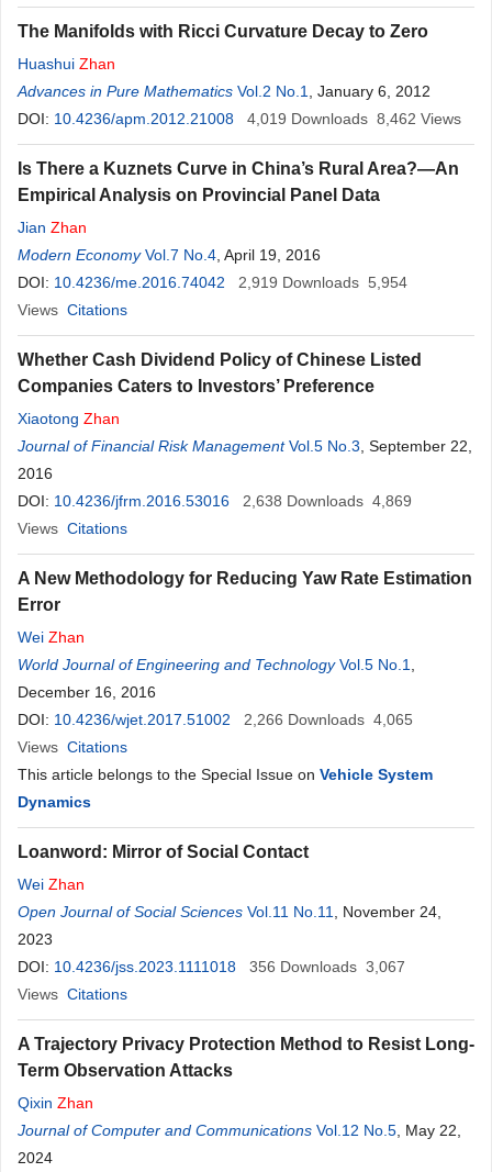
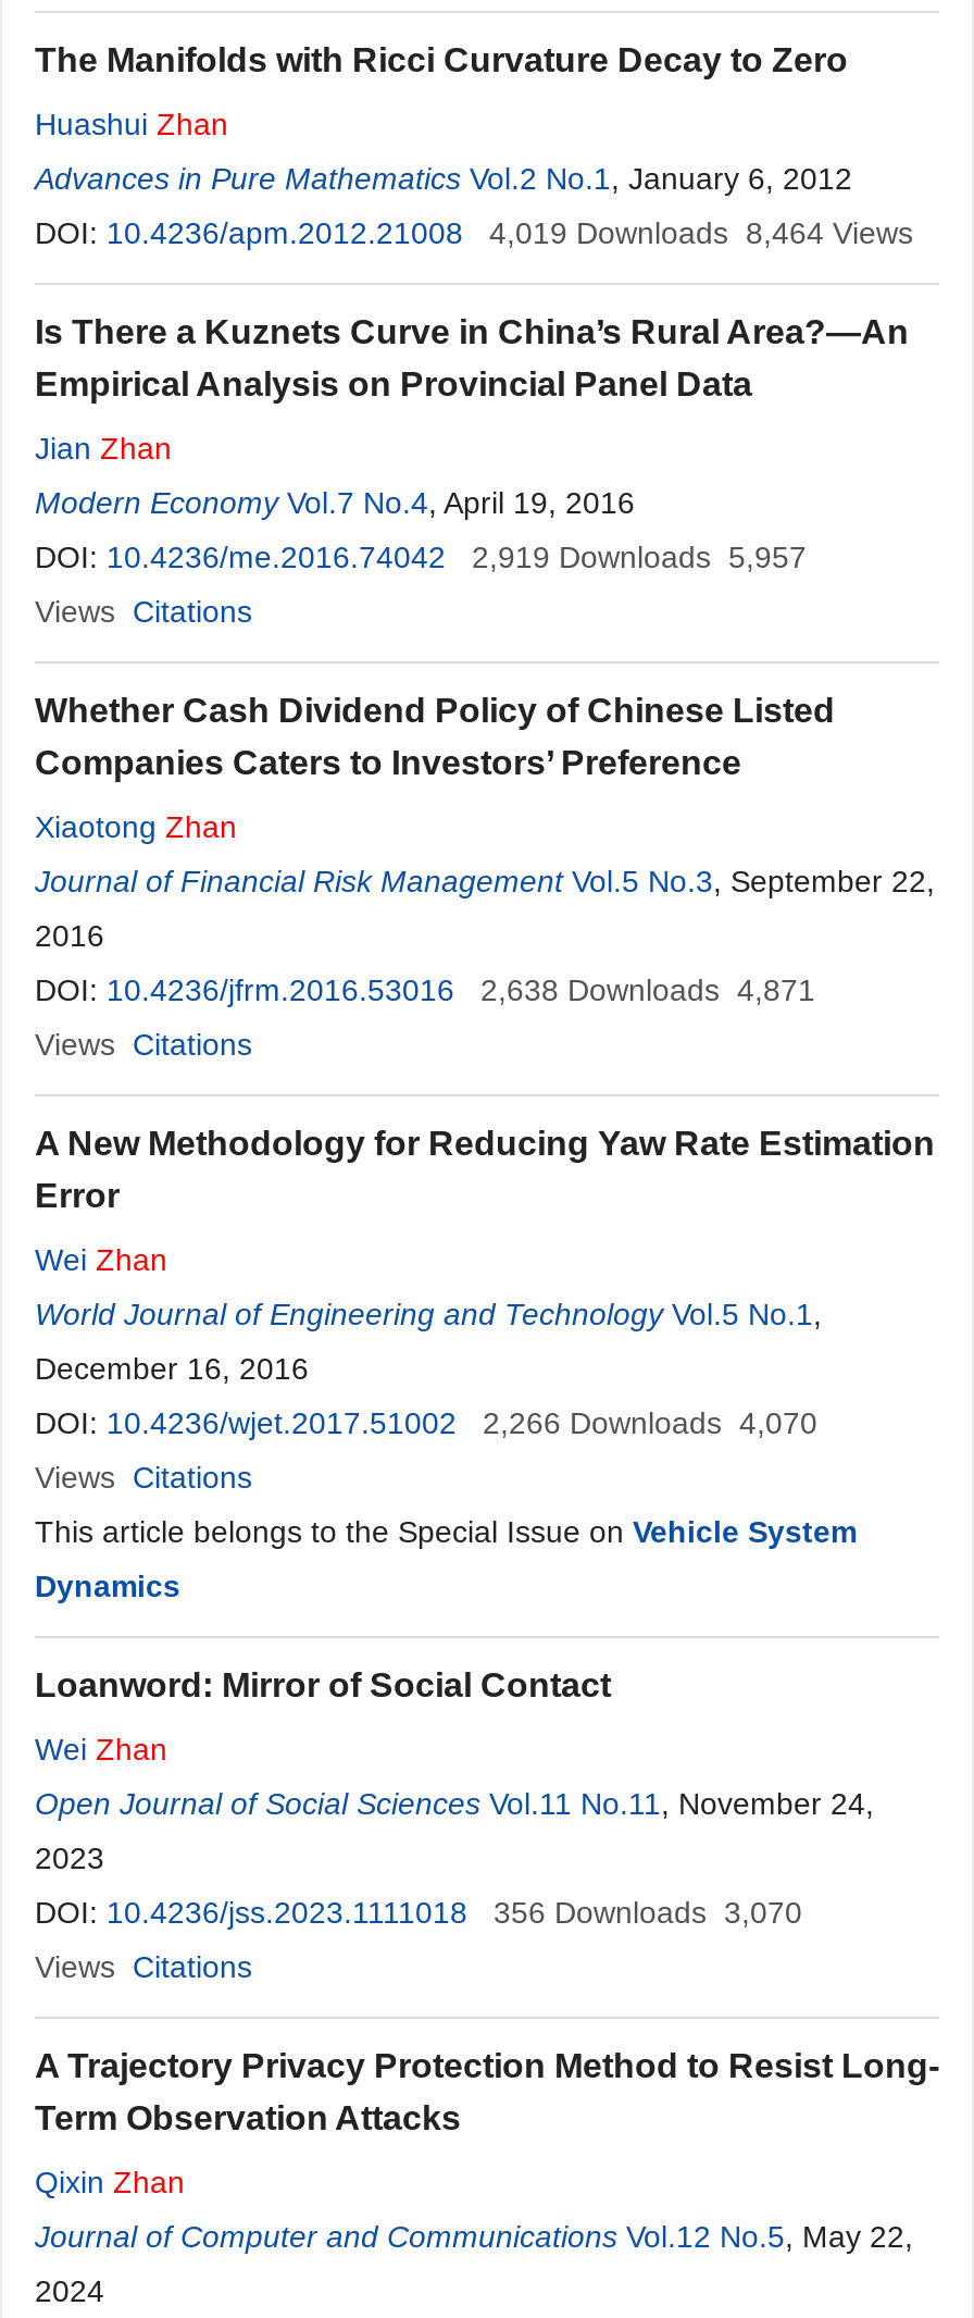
- 4,019 Downloads 8,462 Views
+ 4,019 Downloads 8,464 Views

- DOI: 10.4236/me.2016.74042 2,919 Downloads 5,954
+ DOI: 10.4236/me.2016.74042 2,919 Downloads 5,957

- DOI: 10.4236/jfrm.2016.53016 2,638 Downloads 4,869
+ DOI: 10.4236/jfrm.2016.53016 2,638 Downloads 4,871

- DOI: 10.4236/wjet.2017.51002 2,266 Downloads 4,065
+ DOI: 10.4236/wjet.2017.51002 2,266 Downloads 4,070

- DOI: 10.4236/jss.2023.1111018 356 Downloads 3,067
+ DOI: 10.4236/jss.2023.1111018 356 Downloads 3,070
